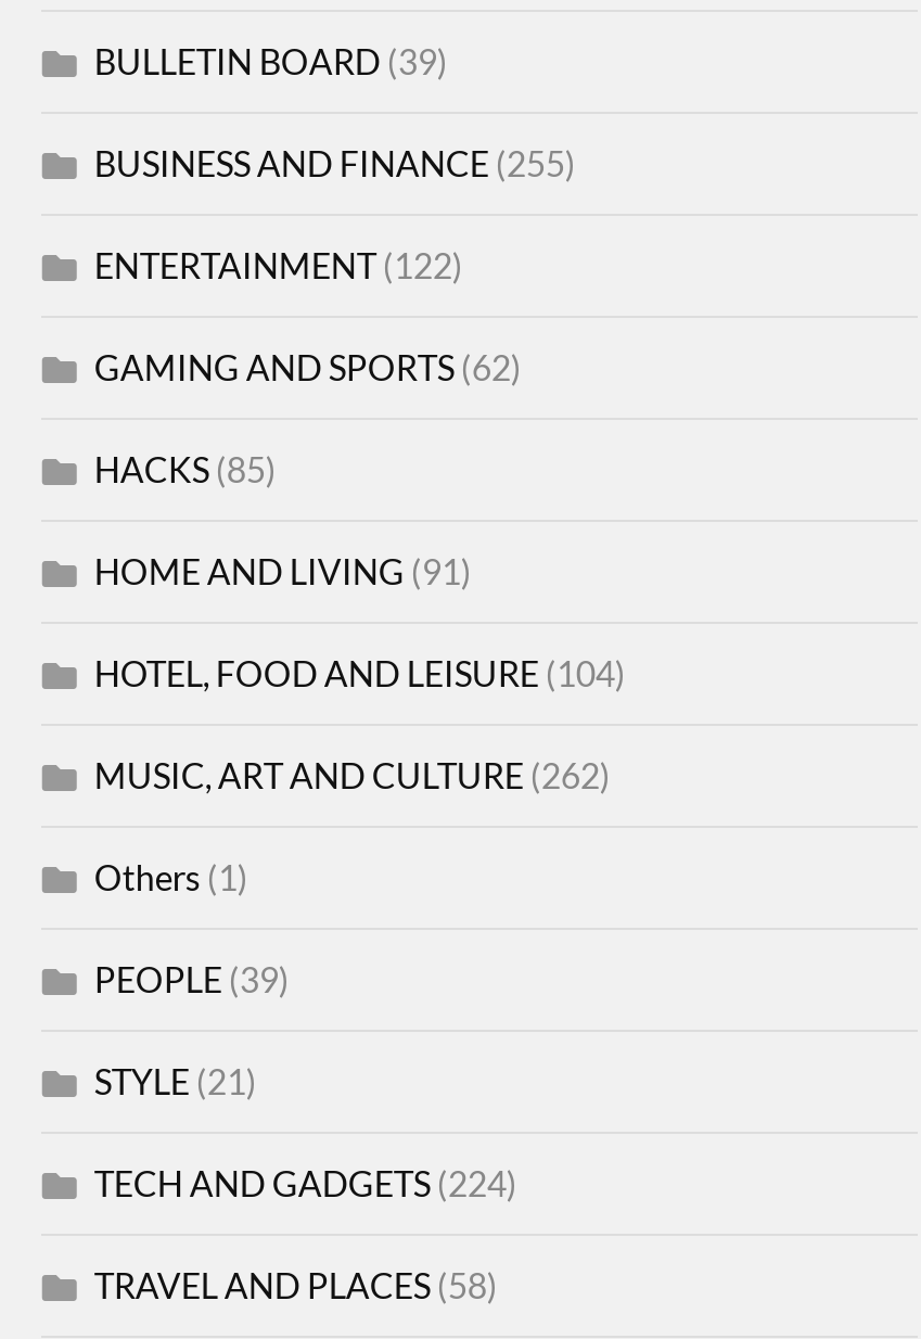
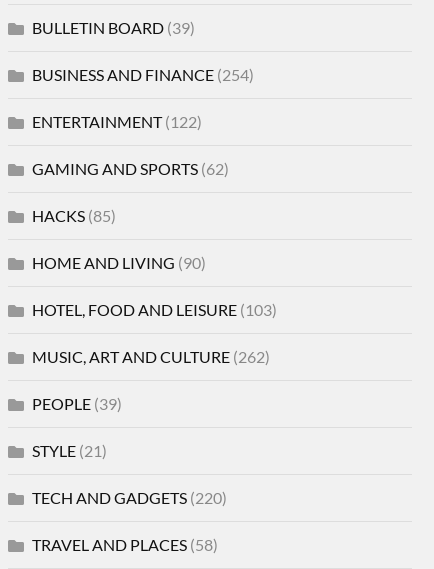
- BUSINESS AND FINANCE (255)
+ BUSINESS AND FINANCE (254)

- HOME AND LIVING (91)
+ HOME AND LIVING (90)

- HOTEL, FOOD AND LEISURE (104)
+ HOTEL, FOOD AND LEISURE (103)

- Others (1)

- TECH AND GADGETS (224)
+ TECH AND GADGETS (220)
